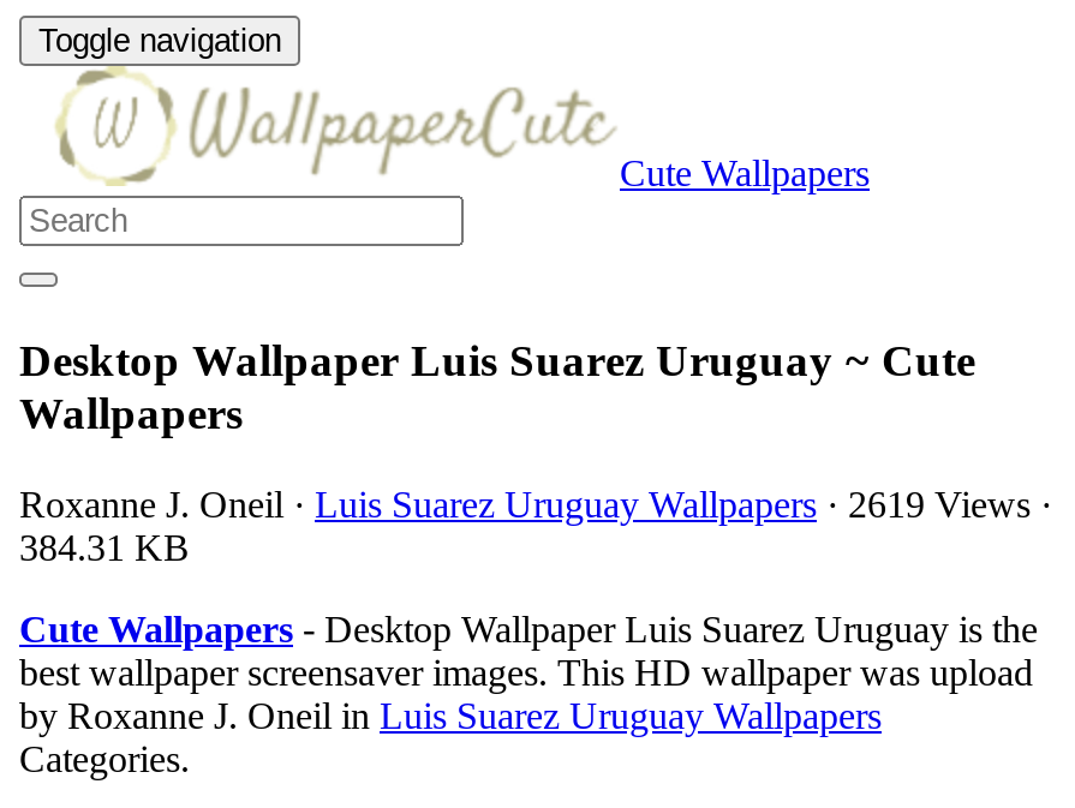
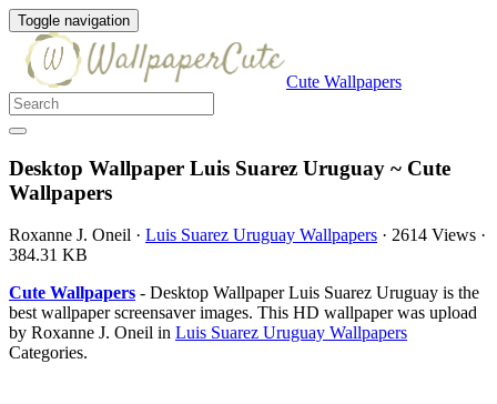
- Roxanne J. Oneil · Luis Suarez Uruguay Wallpapers · 2619 Views ·
+ Roxanne J. Oneil · Luis Suarez Uruguay Wallpapers · 2614 Views ·
